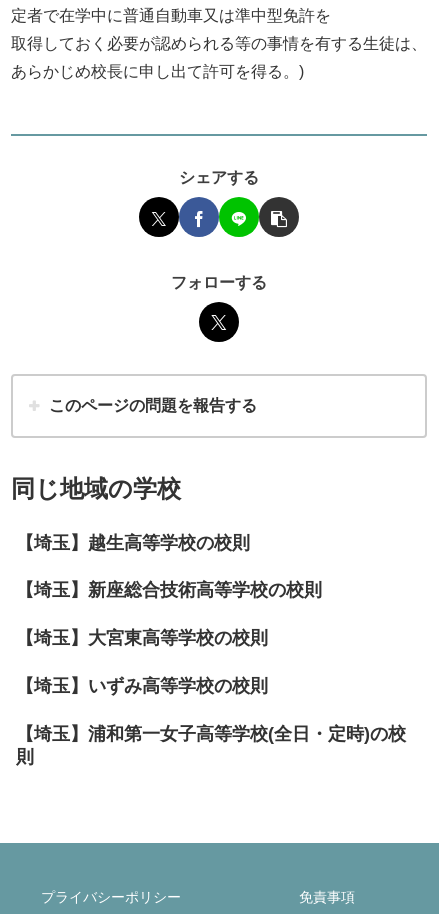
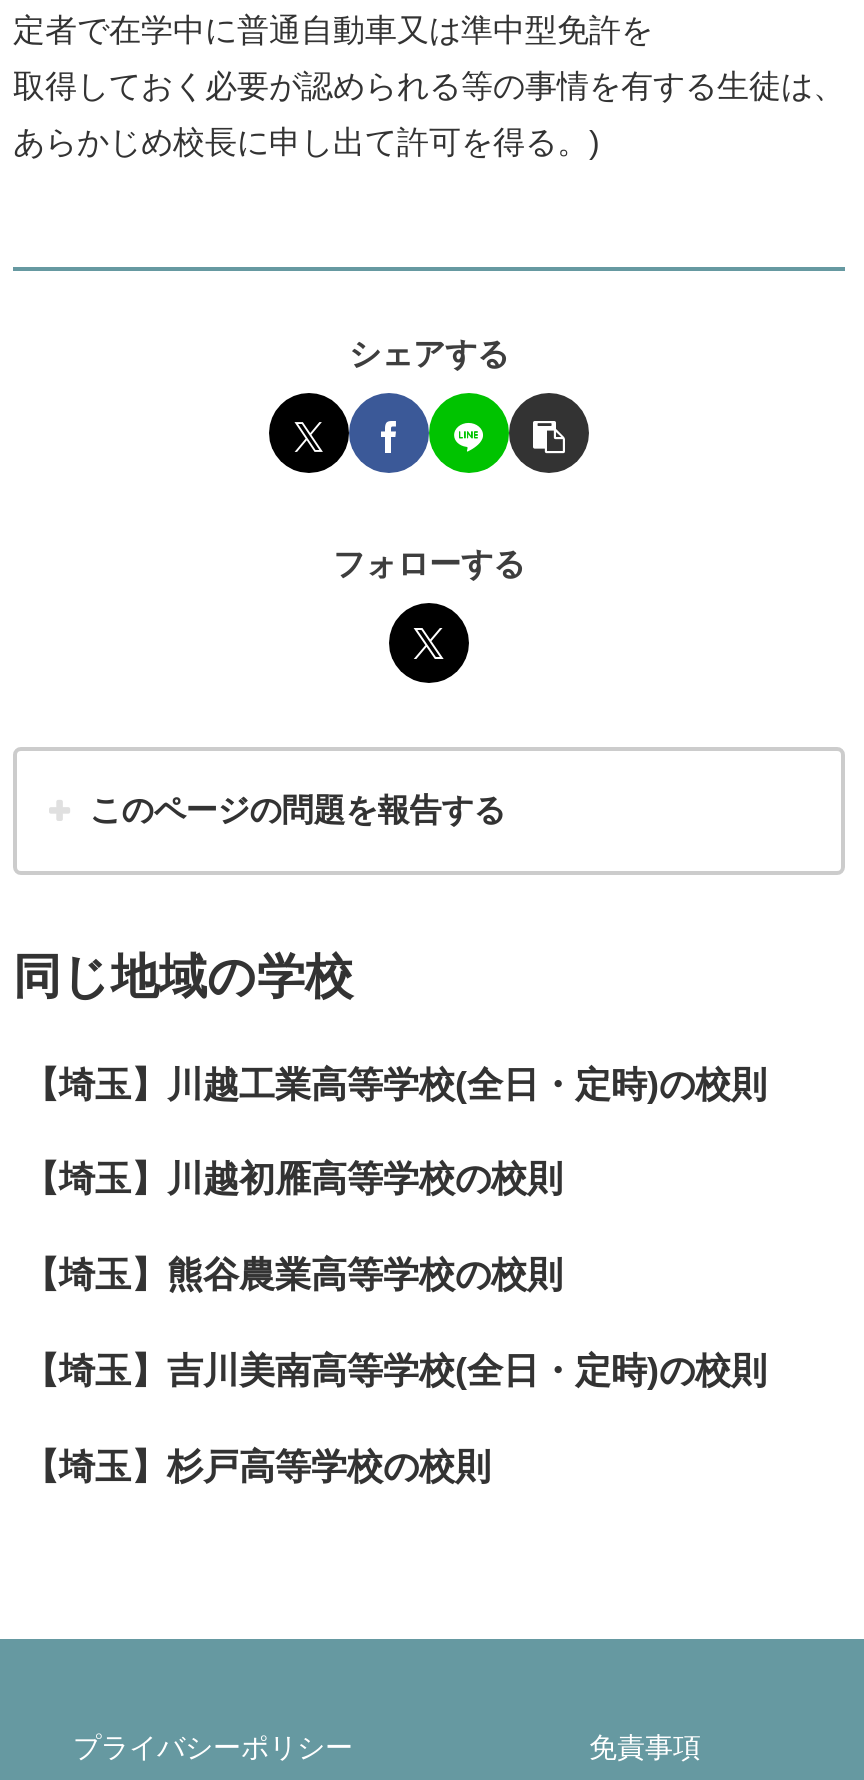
- 【埼玉】越生高等学校の校則
+ 【埼玉】川越工業高等学校(全日・定時)の校則

- 【埼玉】新座総合技術高等学校の校則
+ 【埼玉】川越初雁高等学校の校則

- 【埼玉】大宮東高等学校の校則
+ 【埼玉】熊谷農業高等学校の校則

- 【埼玉】いずみ高等学校の校則
+ 【埼玉】吉川美南高等学校(全日・定時)の校則

- 【埼玉】浦和第一女子高等学校(全日・定時)の校
- 則
+ 【埼玉】杉戸高等学校の校則
